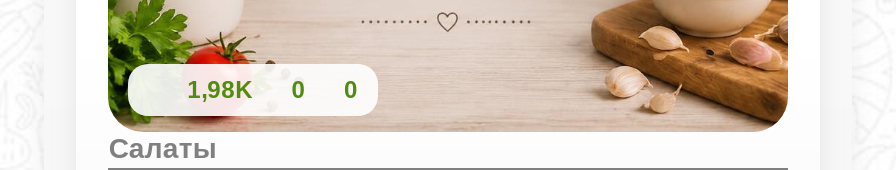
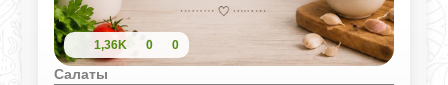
- 1,98K 0 0
+ 1,36K 0 0
